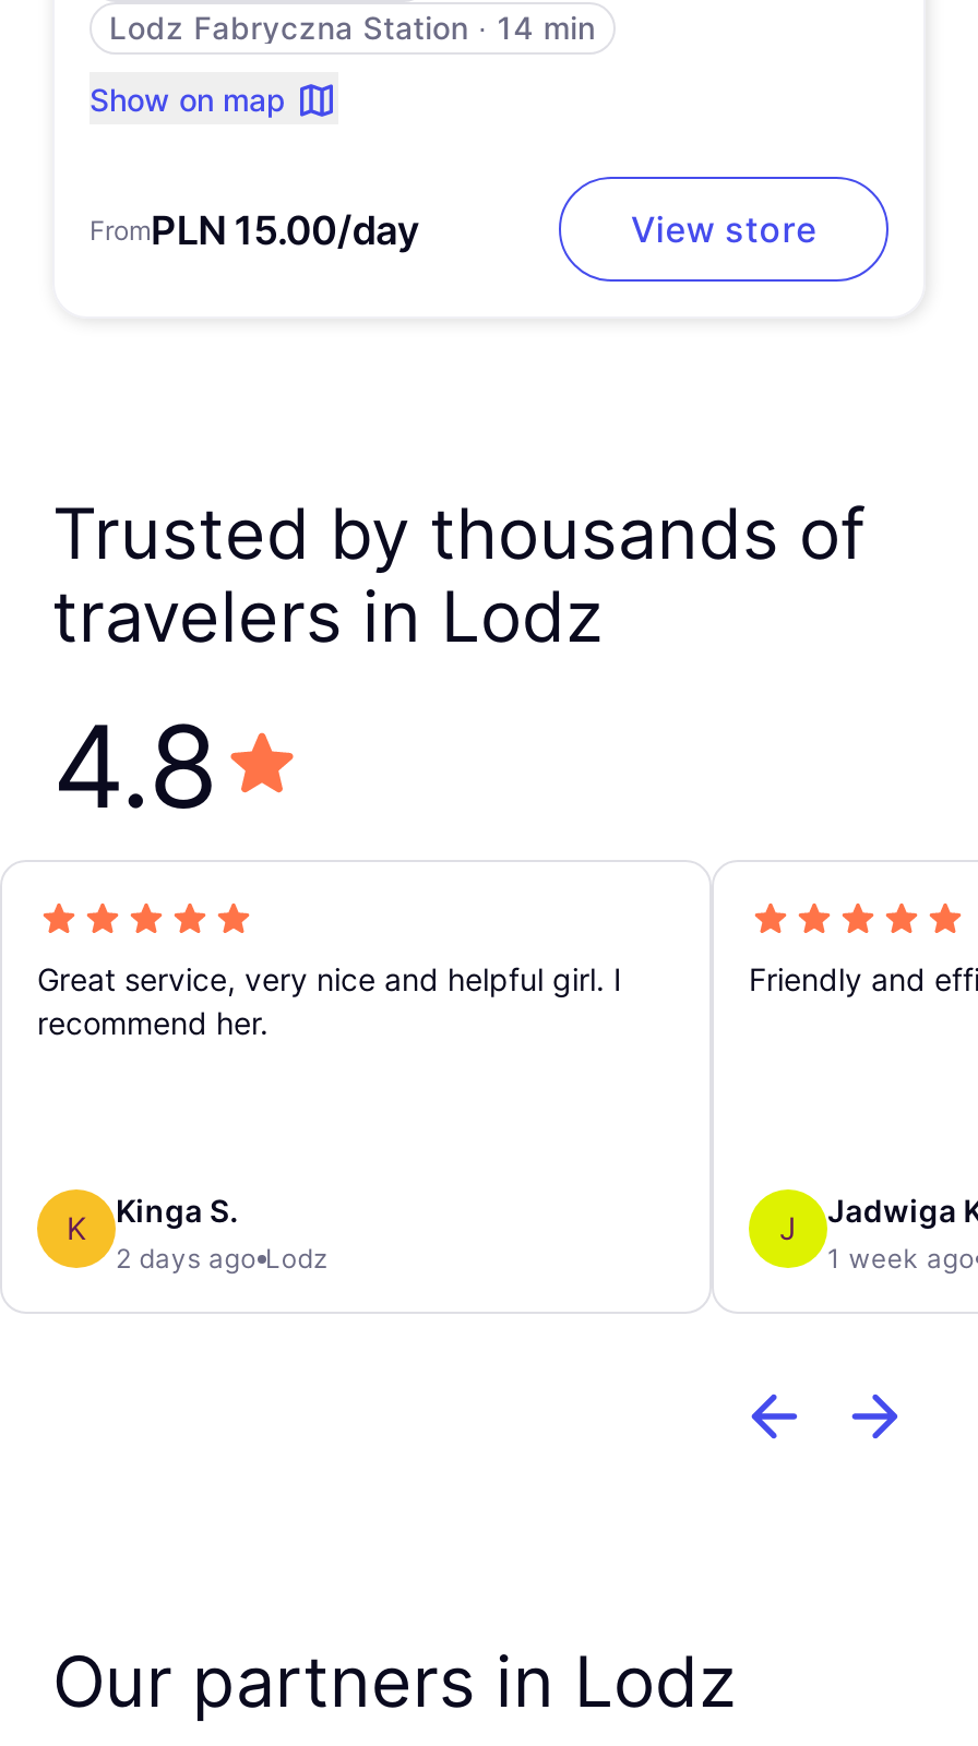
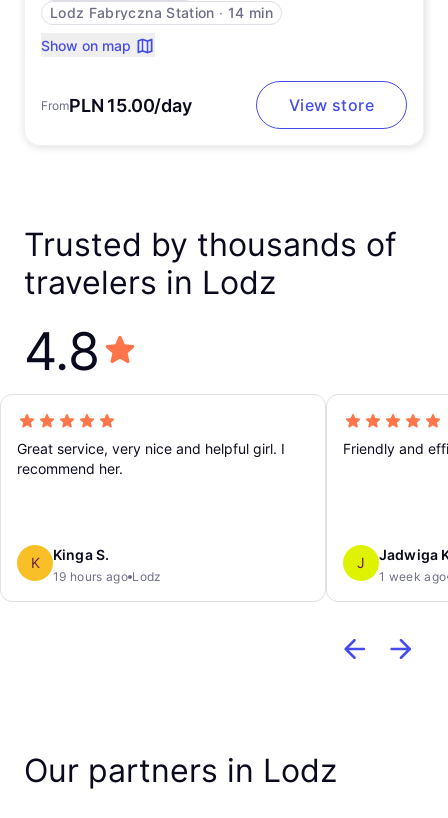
- 2 days ago Lodz
+ 19 hours ago Lodz
